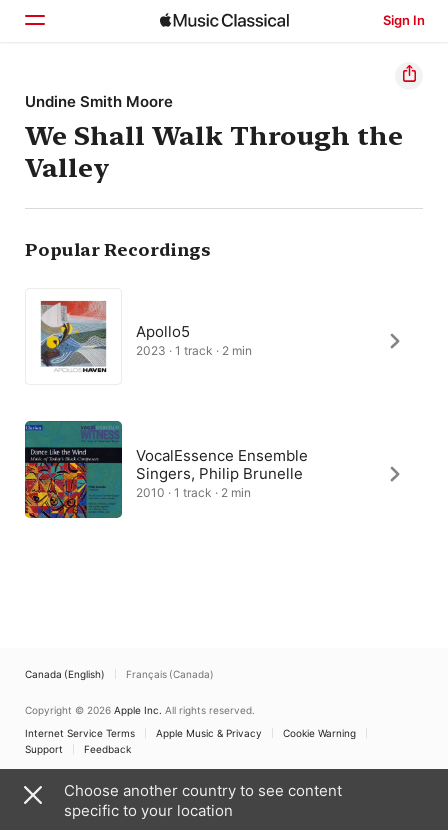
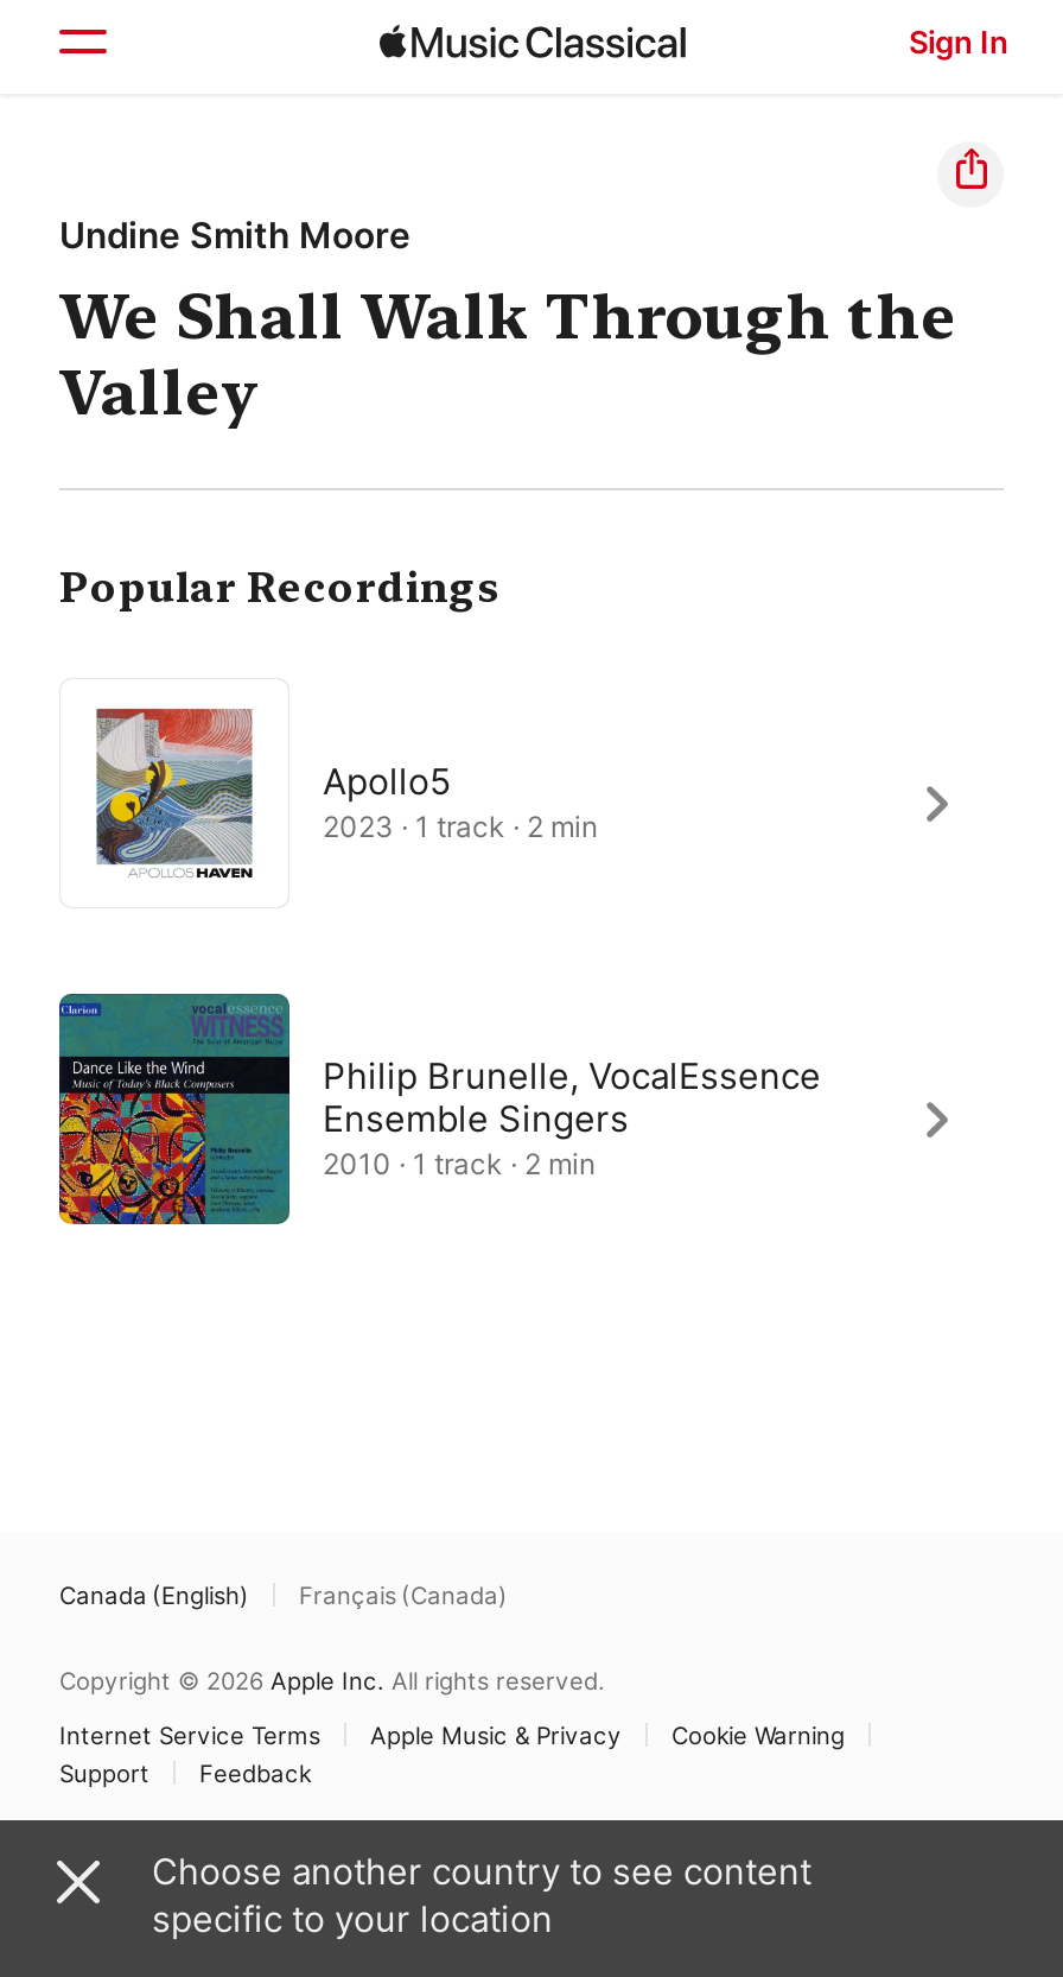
- VocalEssence Ensemble
- Singers, Philip Brunelle
+ Philip Brunelle, VocalEssence
+ Ensemble Singers
